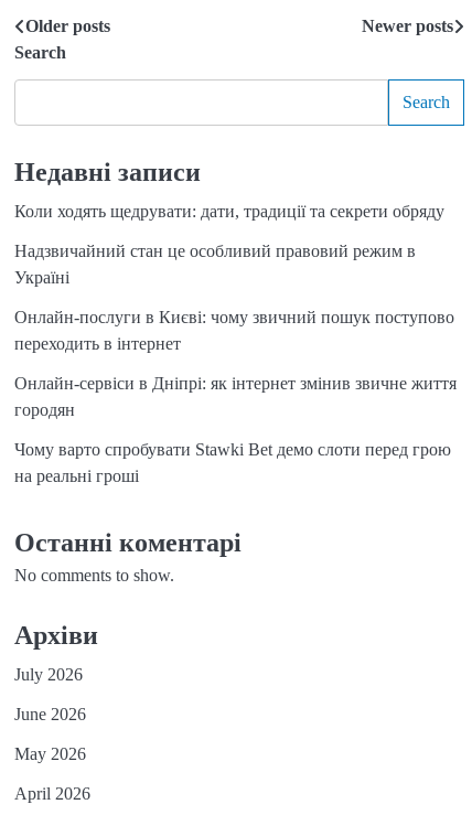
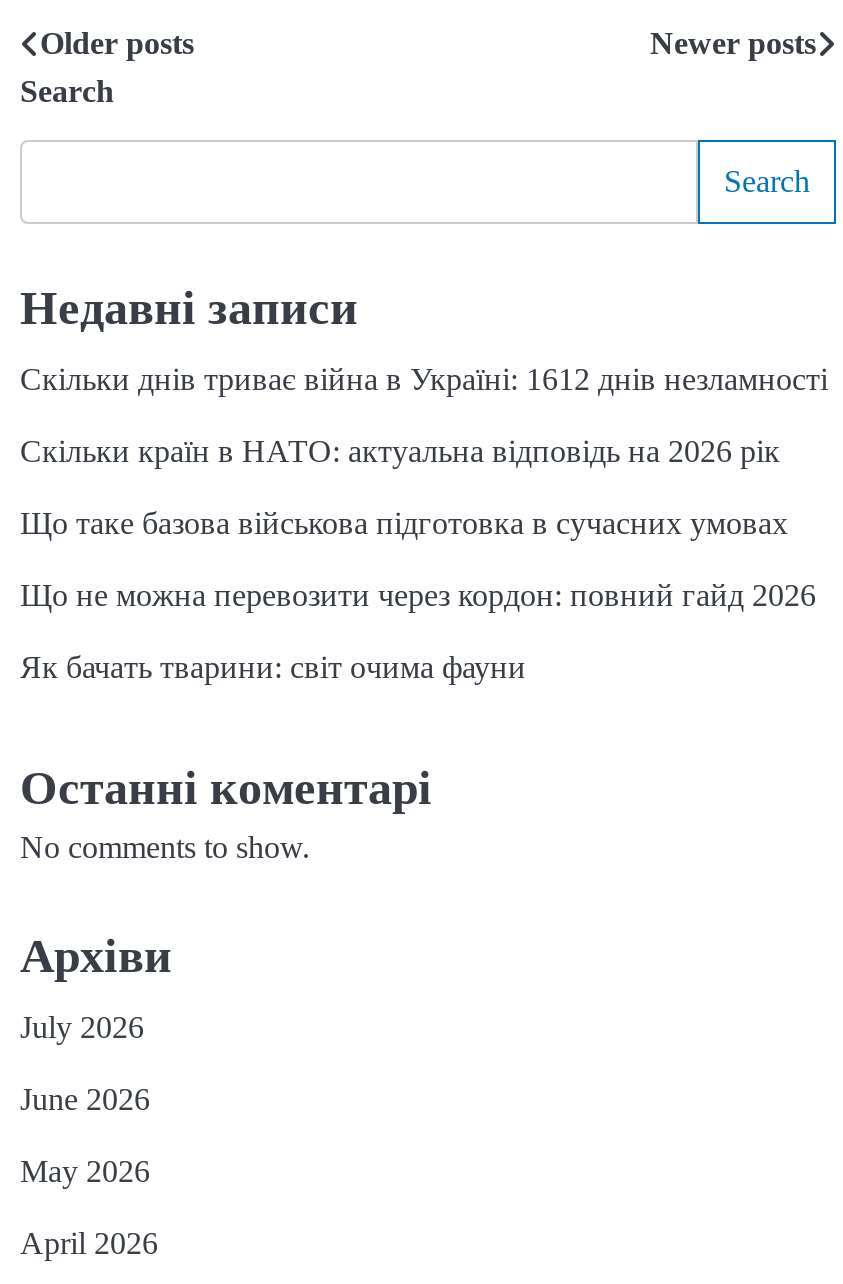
- Коли ходять щедрувати: дати, традиції та секрети обряду
+ Скільки днів триває війна в Україні: 1612 днів незламності

- Надзвичайний стан це особливий правовий режим в
- Україні
+ Скільки країн в НАТО: актуальна відповідь на 2026 рік

- Онлайн-послуги в Києві: чому звичний пошук поступово
- переходить в інтернет
+ Що таке базова військова підготовка в сучасних умовах

- Онлайн-сервіси в Дніпрі: як інтернет змінив звичне життя
- городян
+ Що не можна перевозити через кордон: повний гайд 2026

- Чому варто спробувати Stawki Bet демо слоти перед грою
- на реальні гроші
+ Як бачать тварини: світ очима фауни
